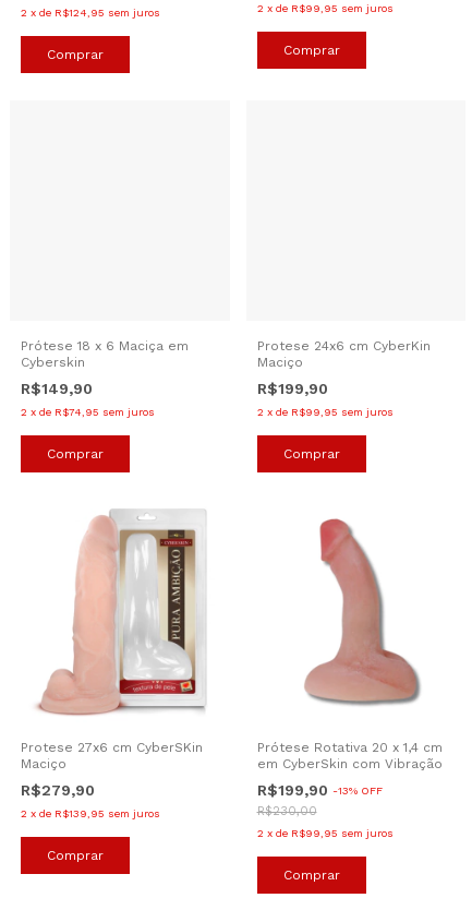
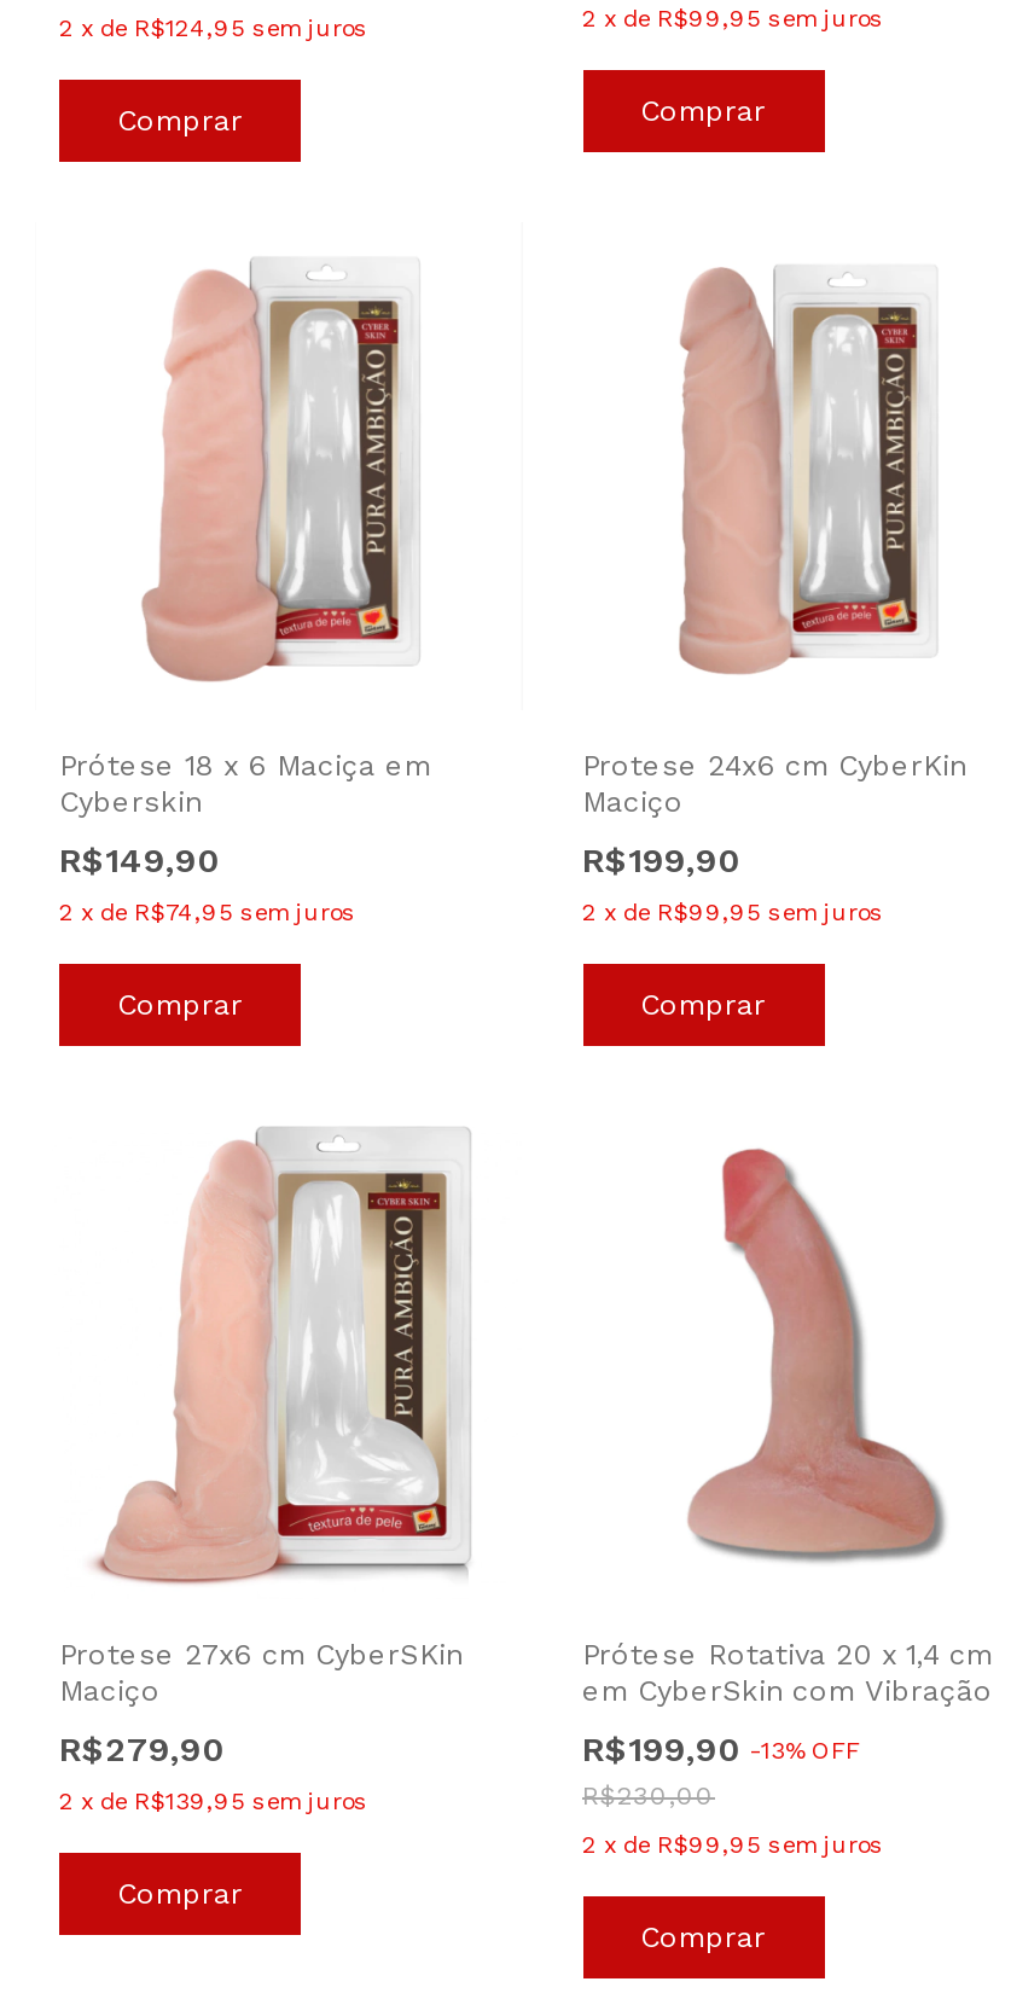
+ [image]

+ [image]
